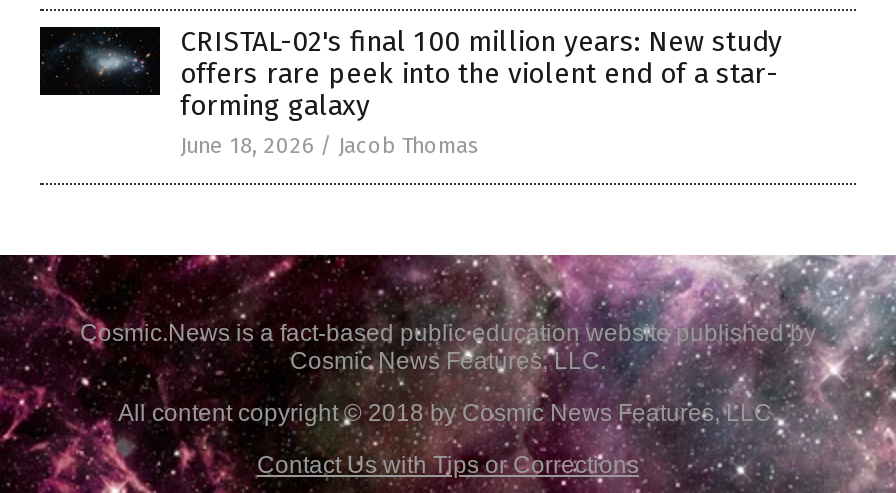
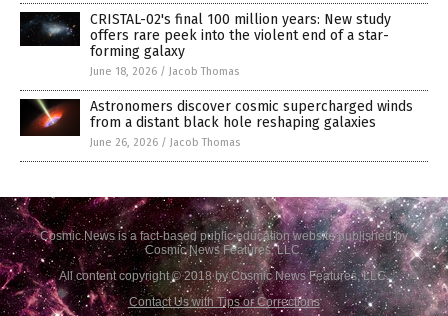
+ [image]
+ Astronomers discover cosmic supercharged winds
+ from a distant black hole reshaping galaxies
+ June 26, 2026 / Jacob Thomas
